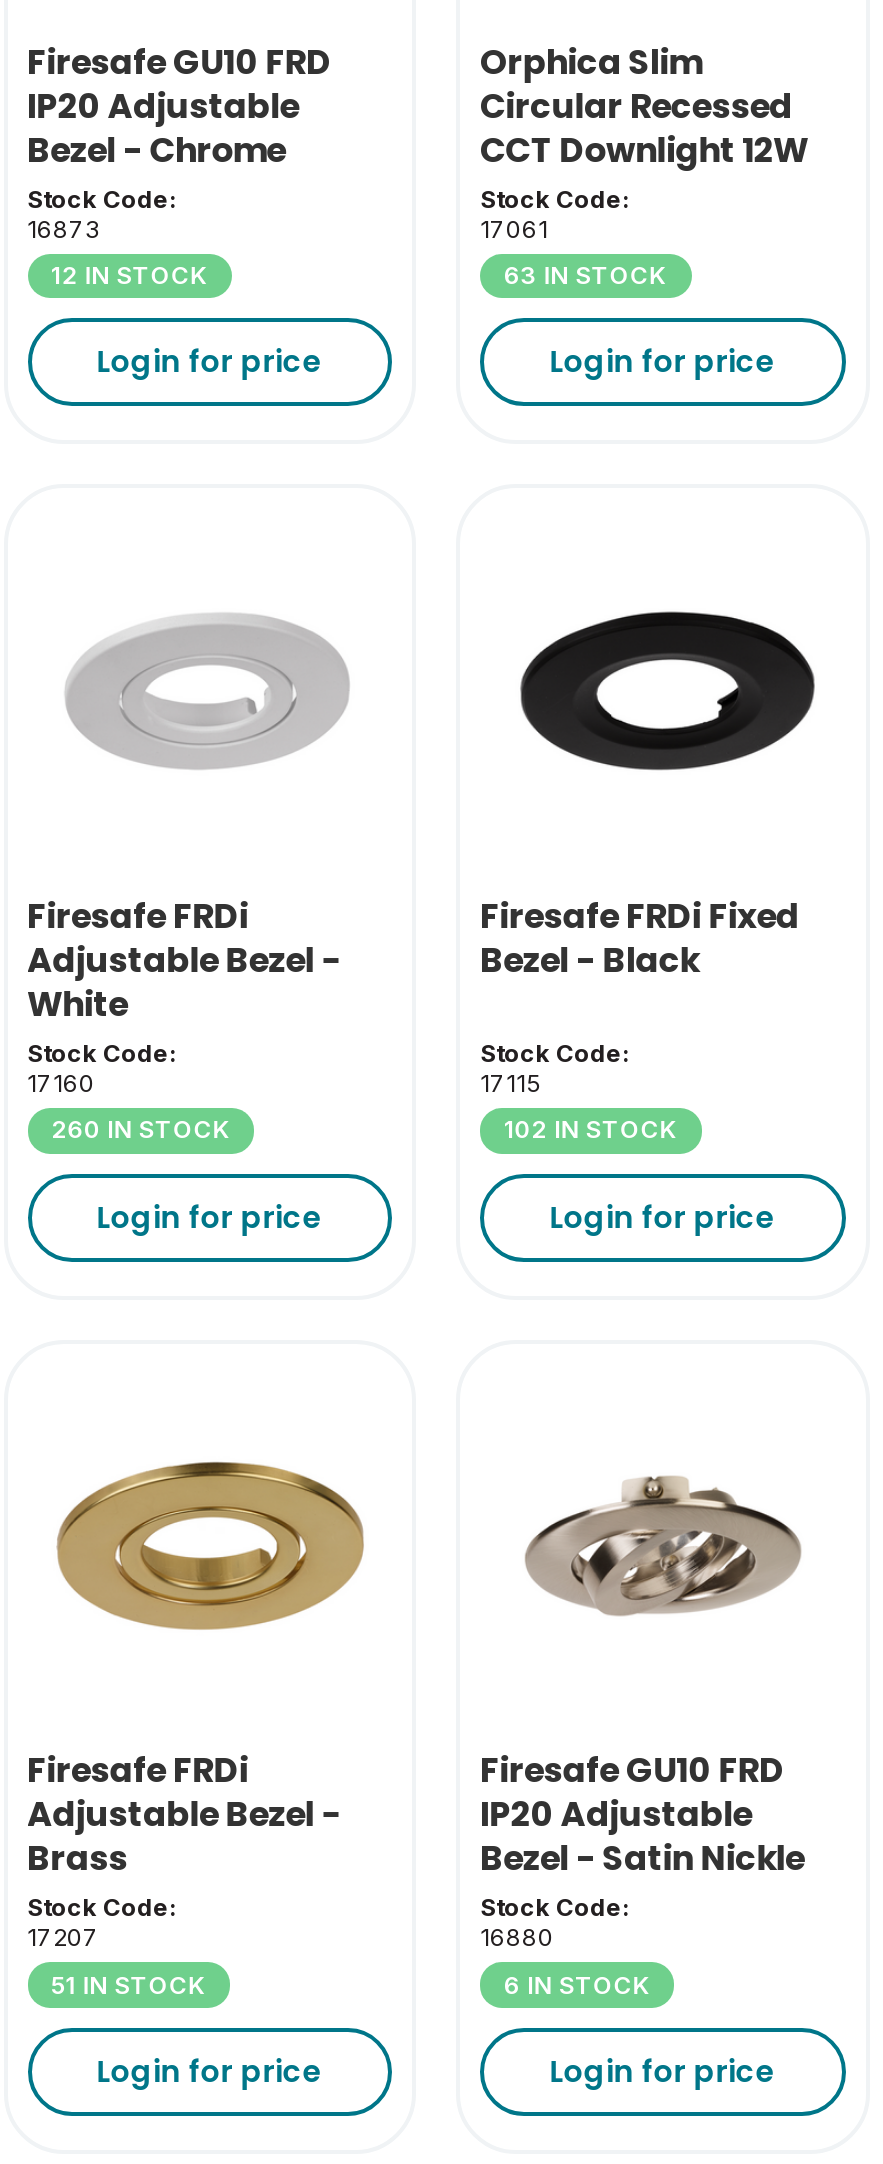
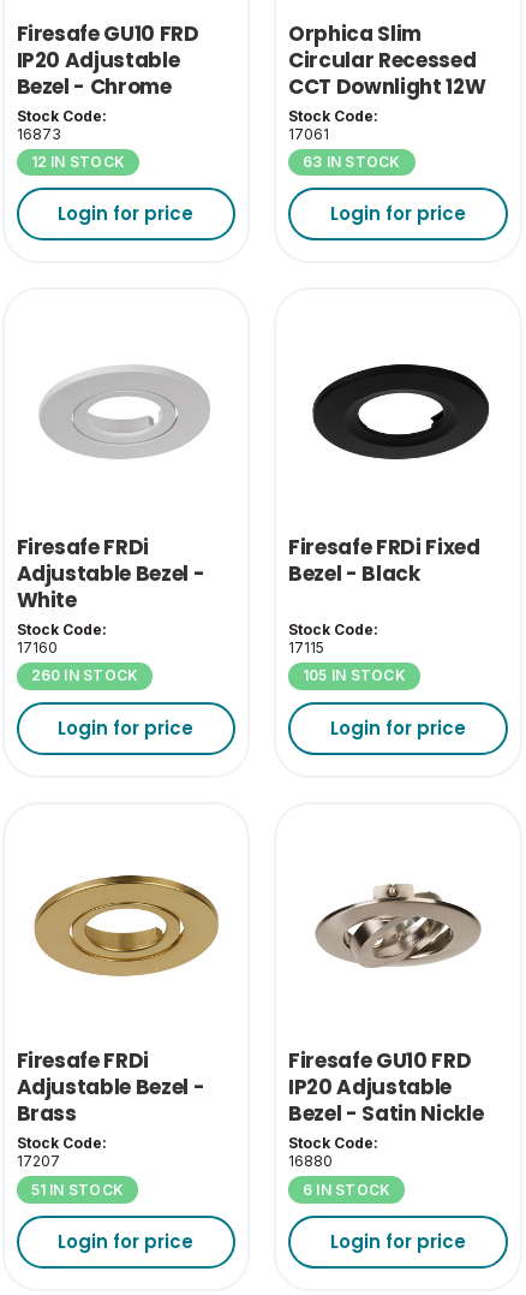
- 102 IN STOCK
+ 105 IN STOCK
